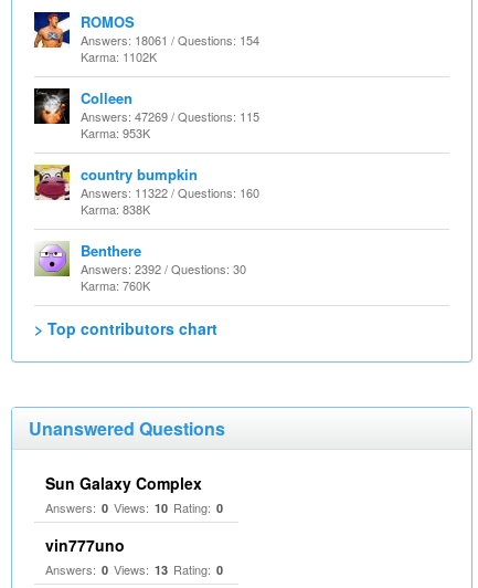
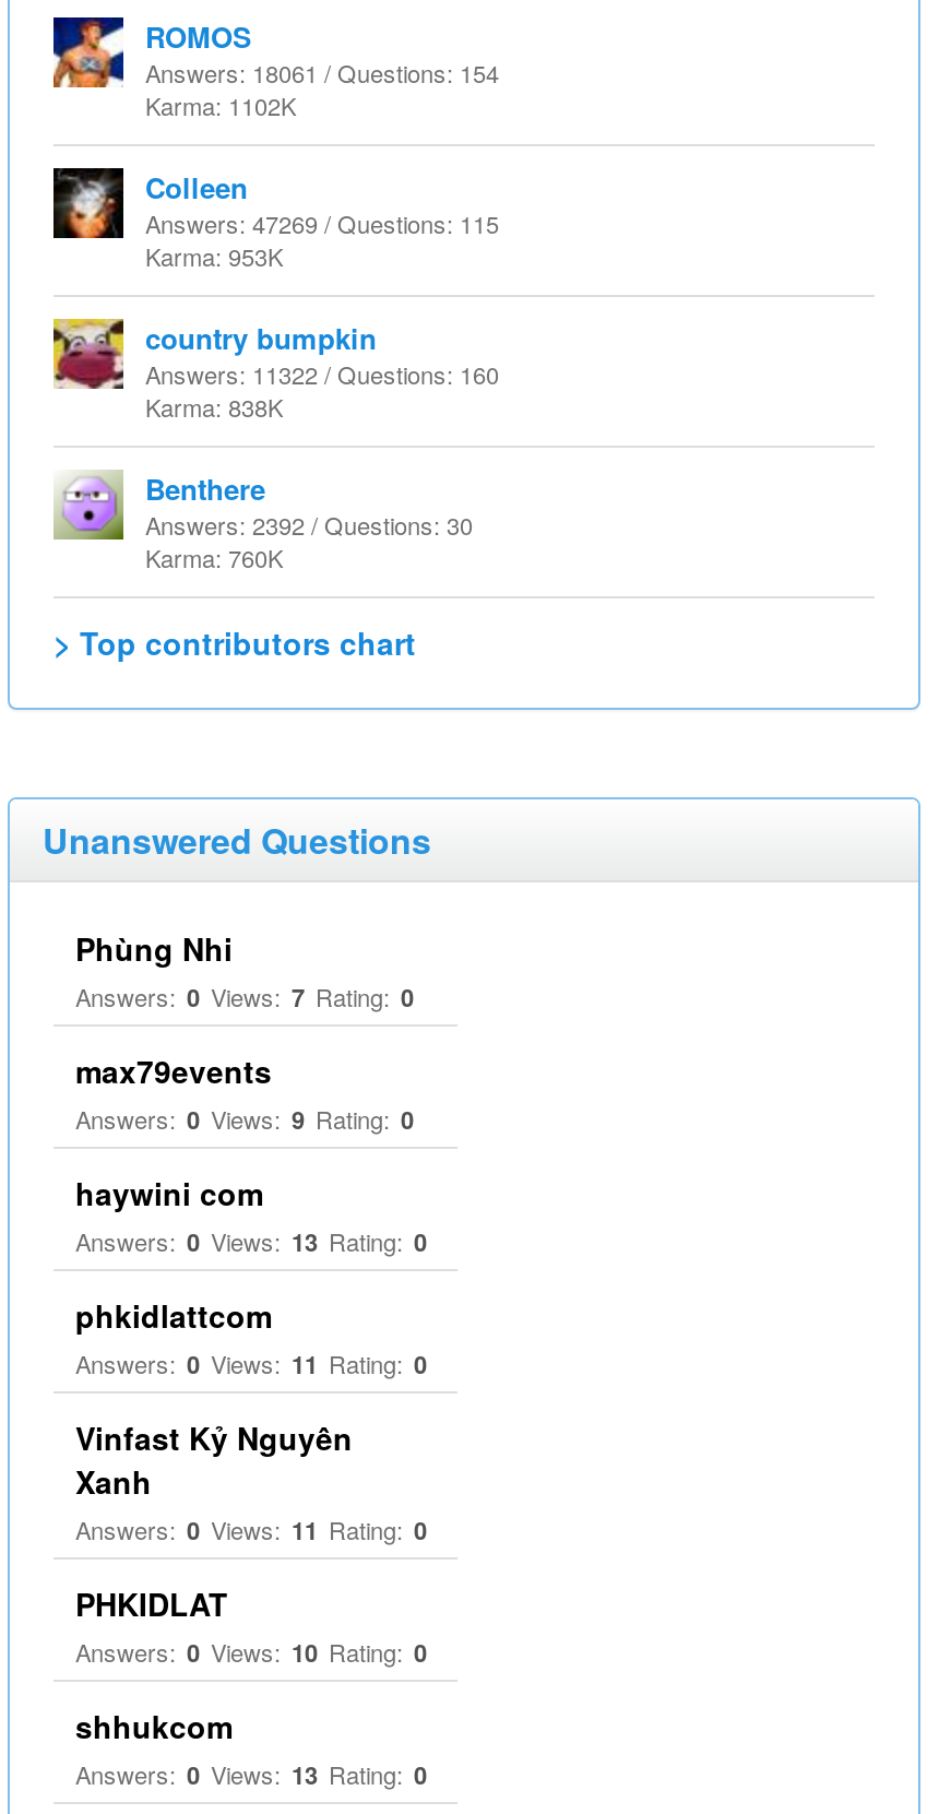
- Sun Galaxy Complex
+ Phùng Nhi
+ Answers: 0 Views: 7 Rating: 0
+ max79events
+ Answers: 0 Views: 9 Rating: 0
+ haywini com
+ Answers: 0 Views: 13 Rating: 0
+ phkidlattcom
+ Answers: 0 Views: 11 Rating: 0
+ Vinfast Kỷ Nguyên
+ Xanh
+ Answers: 0 Views: 11 Rating: 0
+ PHKIDLAT

- vin777uno
+ shhukcom
